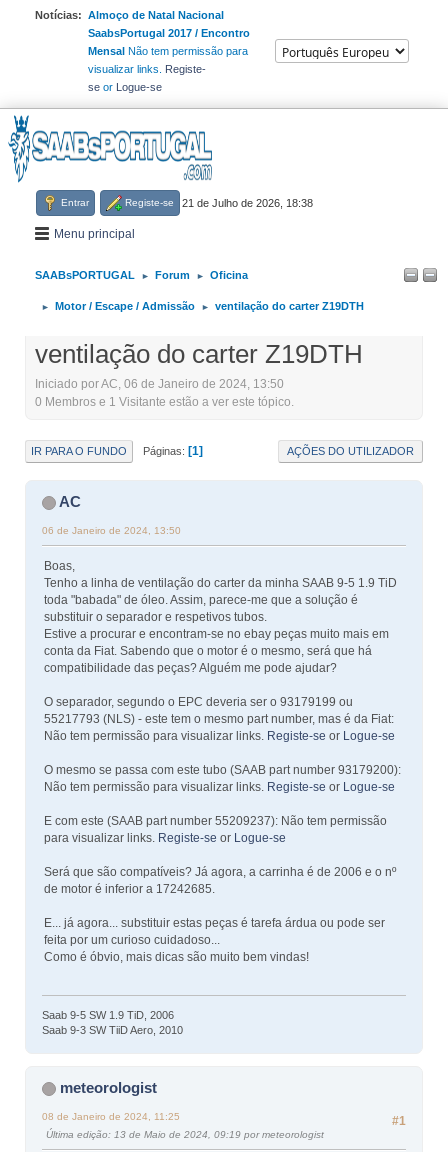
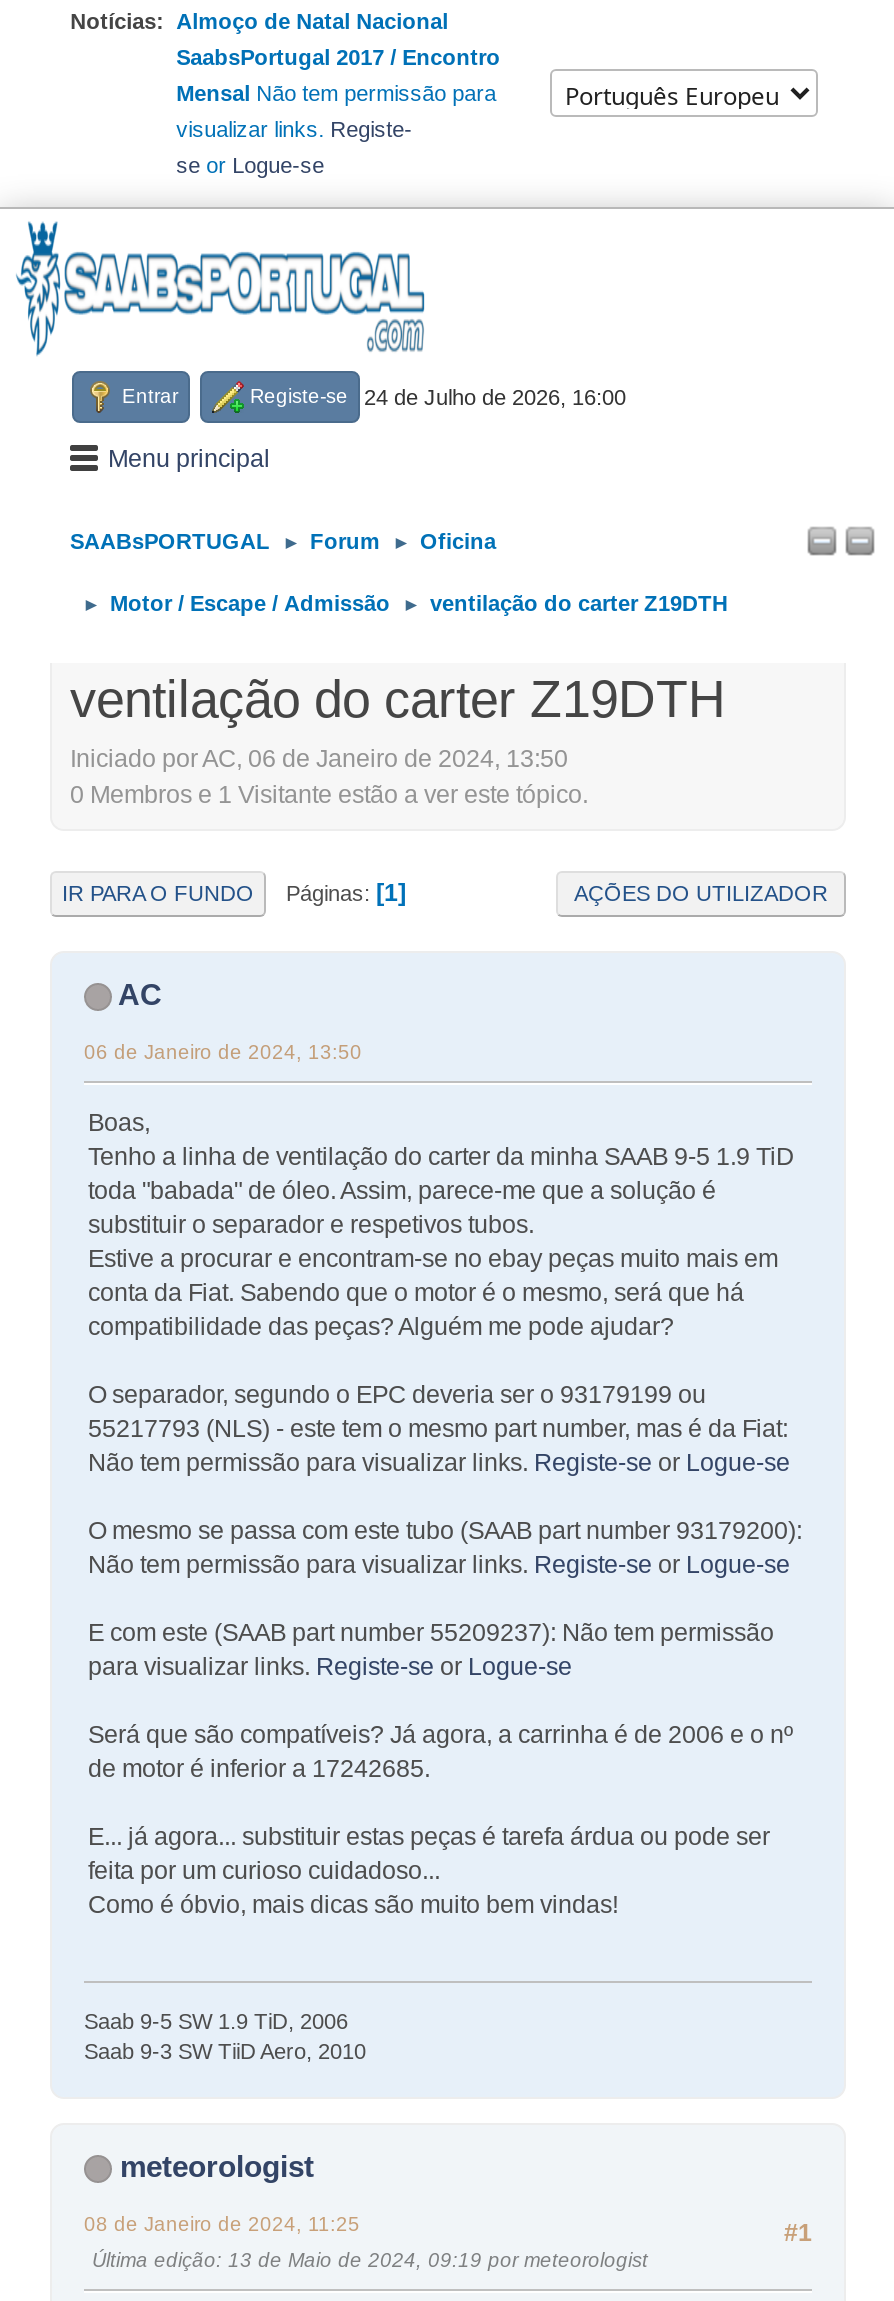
- Registe-se 21 de Julho de 2026, 18:38
+ Registe-se 24 de Julho de 2026, 16:00
